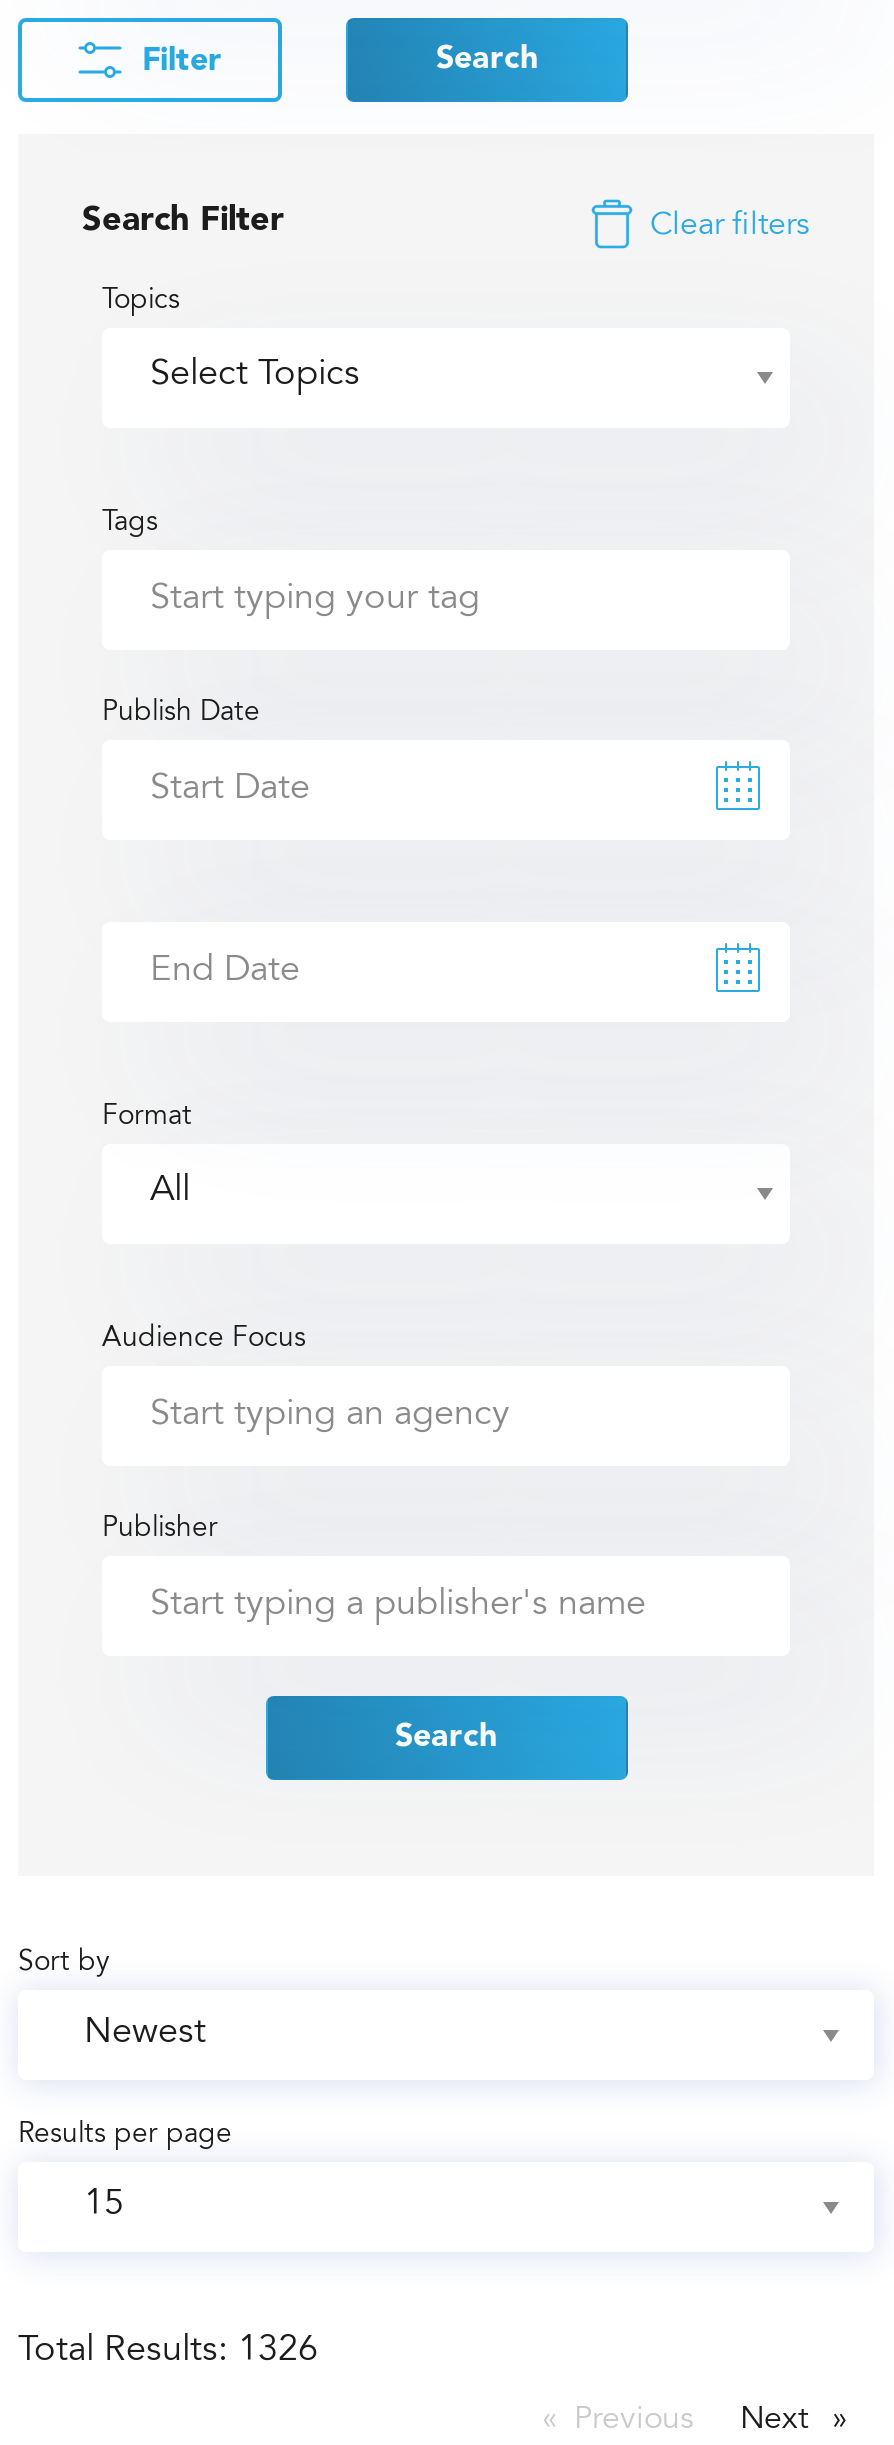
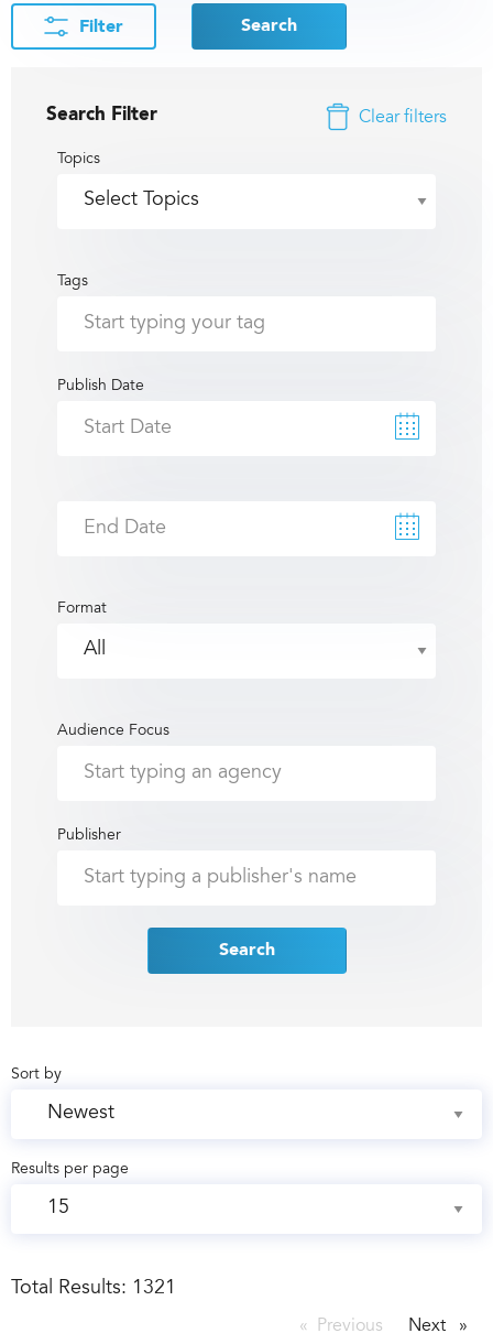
- Total Results: 1326
+ Total Results: 1321
